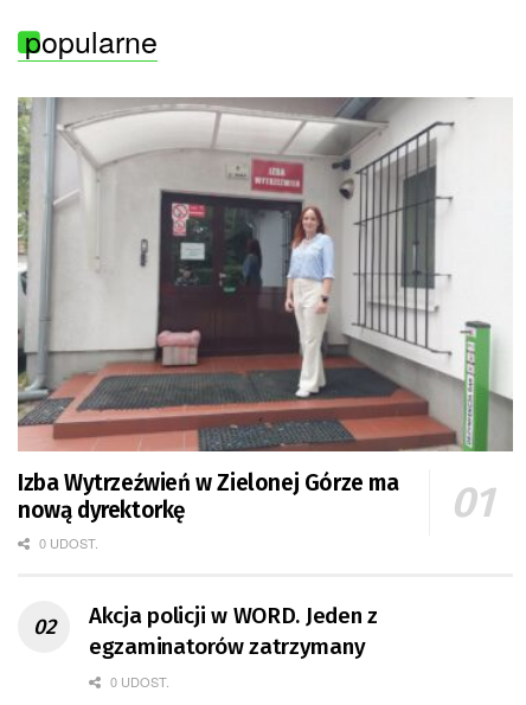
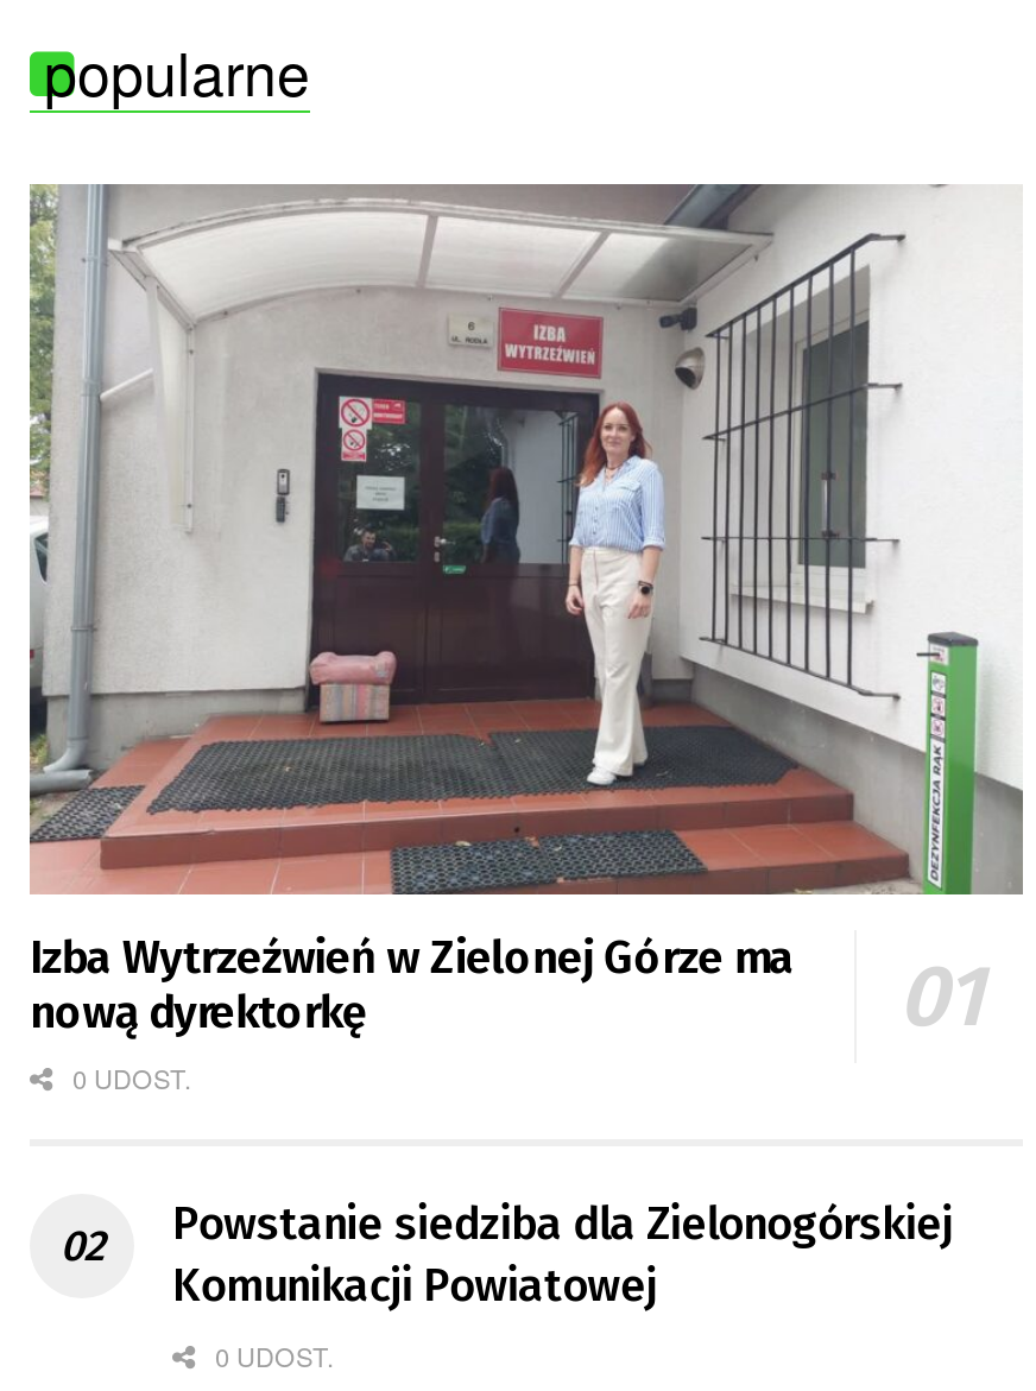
- Akcja policji w WORD. Jeden z
- egzaminatorów zatrzymany
+ Powstanie siedziba dla Zielonogórskiej
+ Komunikacji Powiatowej
